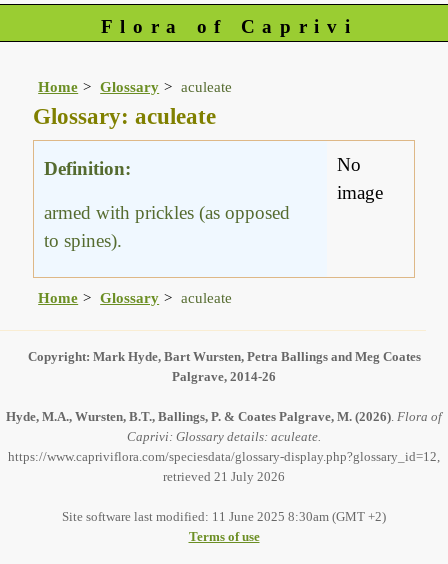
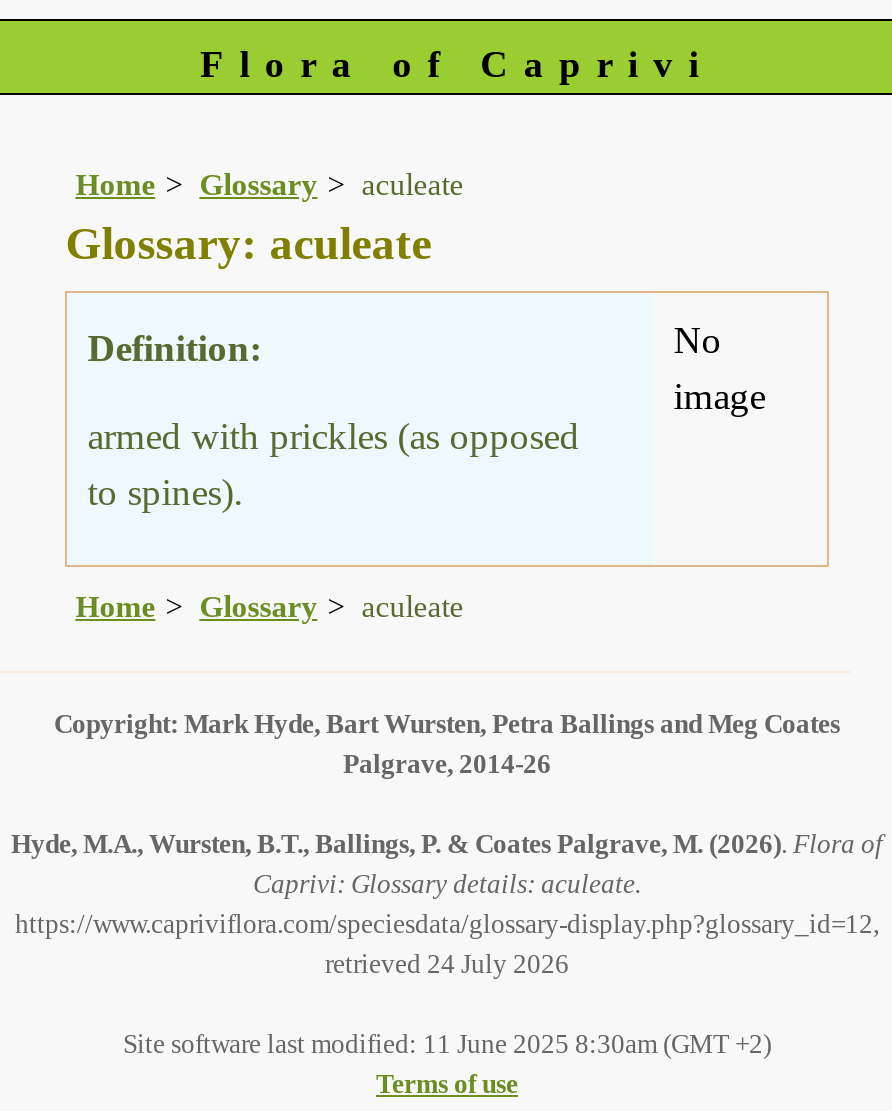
- retrieved 21 July 2026
+ retrieved 24 July 2026
